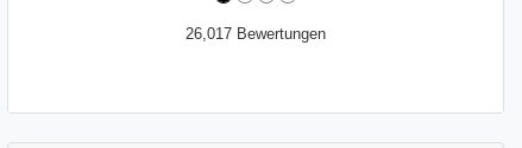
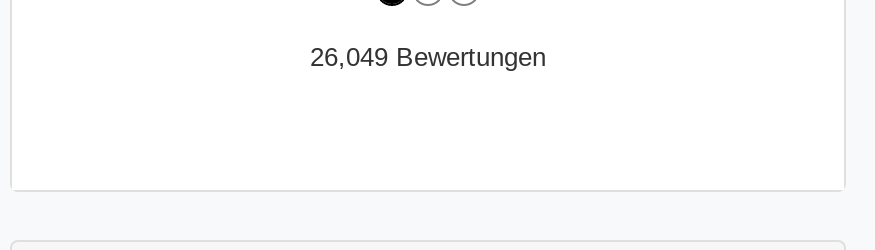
- 26,017 Bewertungen
+ 26,049 Bewertungen
